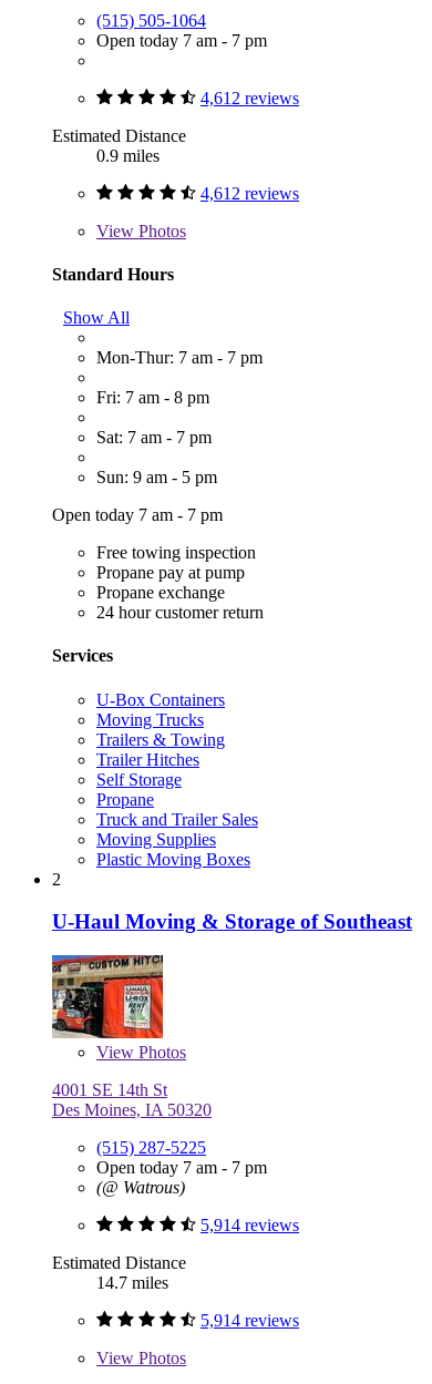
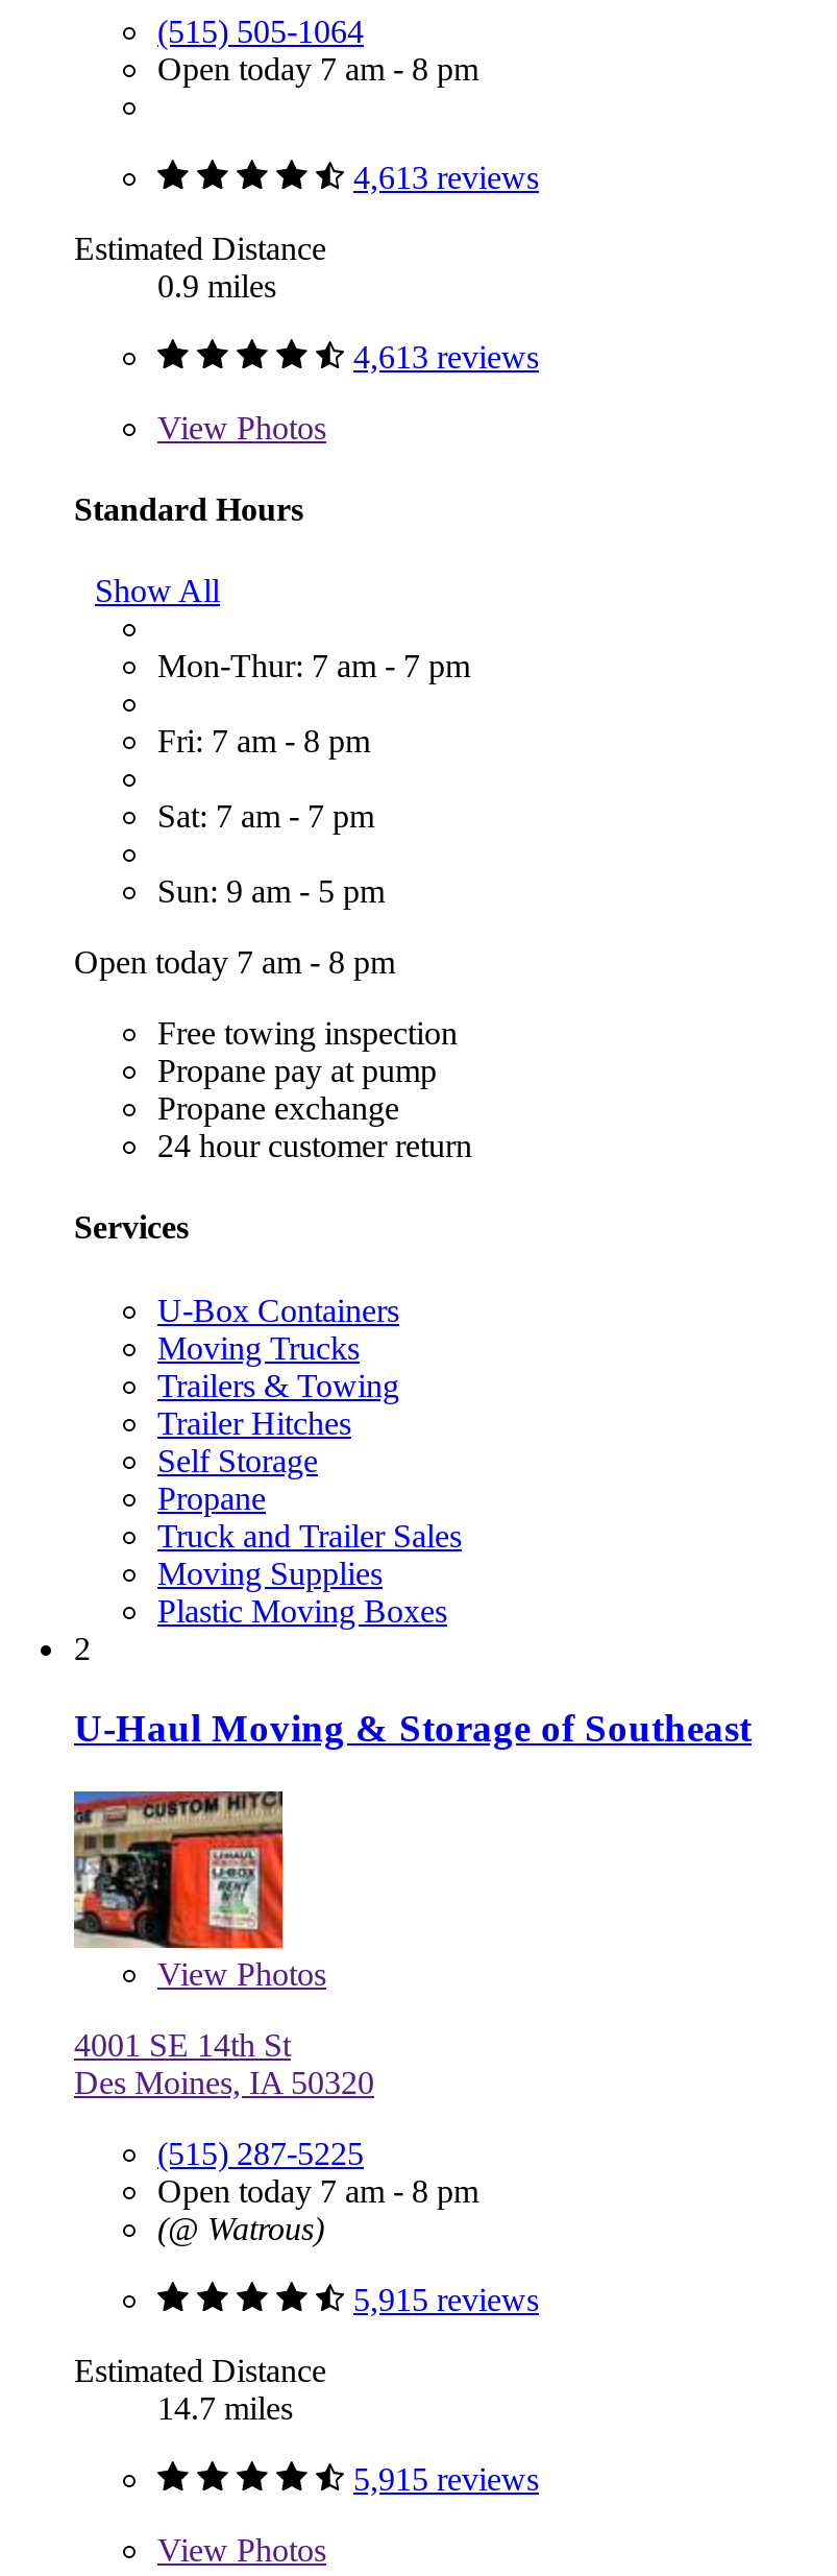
- Open today 7 am - 7 pm
+ Open today 7 am - 8 pm

- 4,612 reviews
+ 4,613 reviews

- 4,612 reviews
+ 4,613 reviews

- Open today 7 am - 7 pm
+ Open today 7 am - 8 pm

- Open today 7 am - 7 pm
+ Open today 7 am - 8 pm

- 5,914 reviews
+ 5,915 reviews

- 5,914 reviews
+ 5,915 reviews
